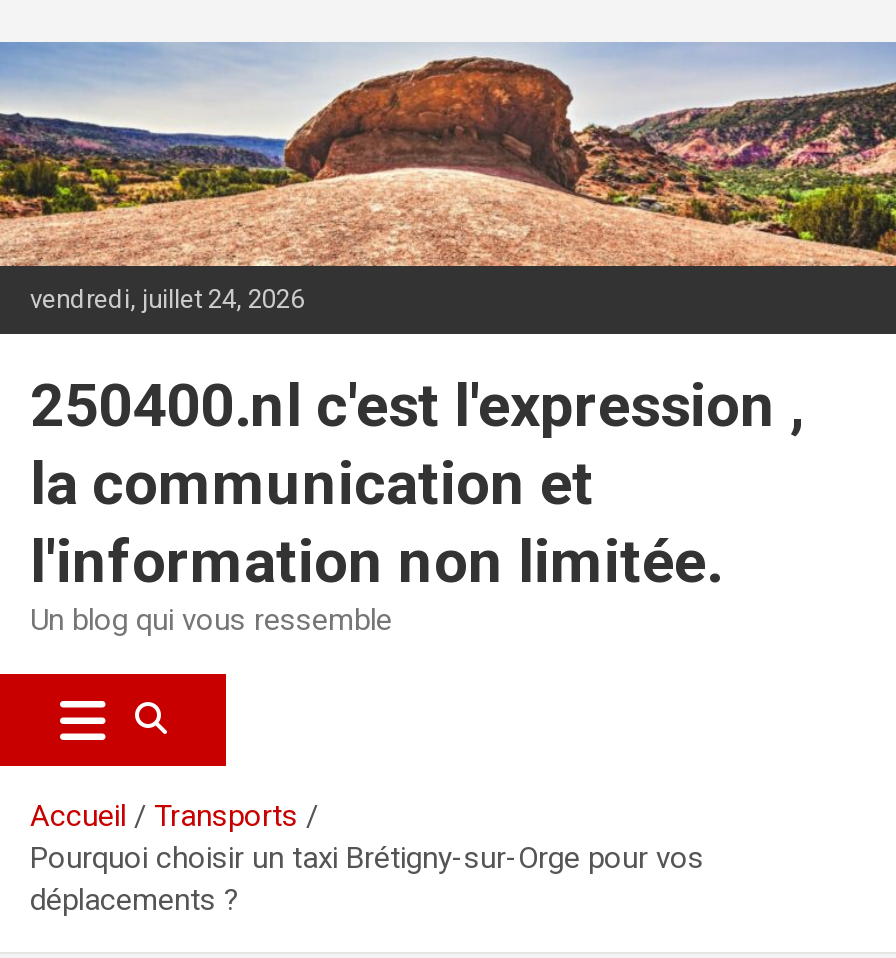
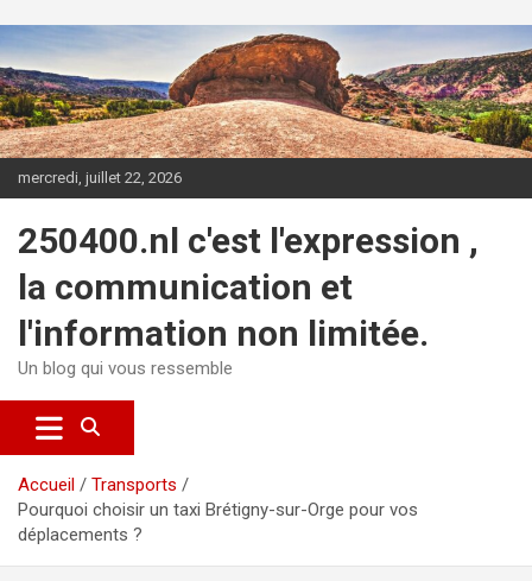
- vendredi, juillet 24, 2026
+ mercredi, juillet 22, 2026
